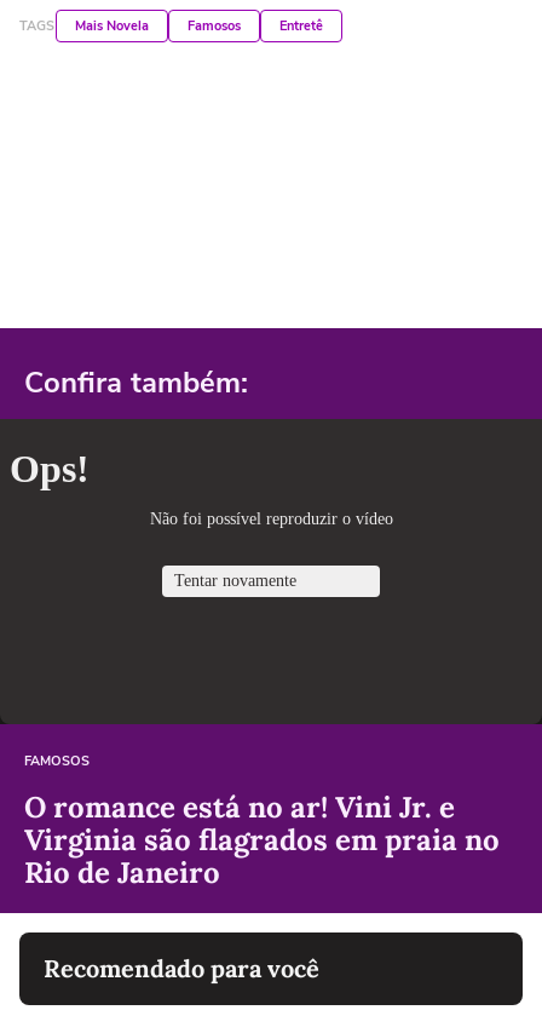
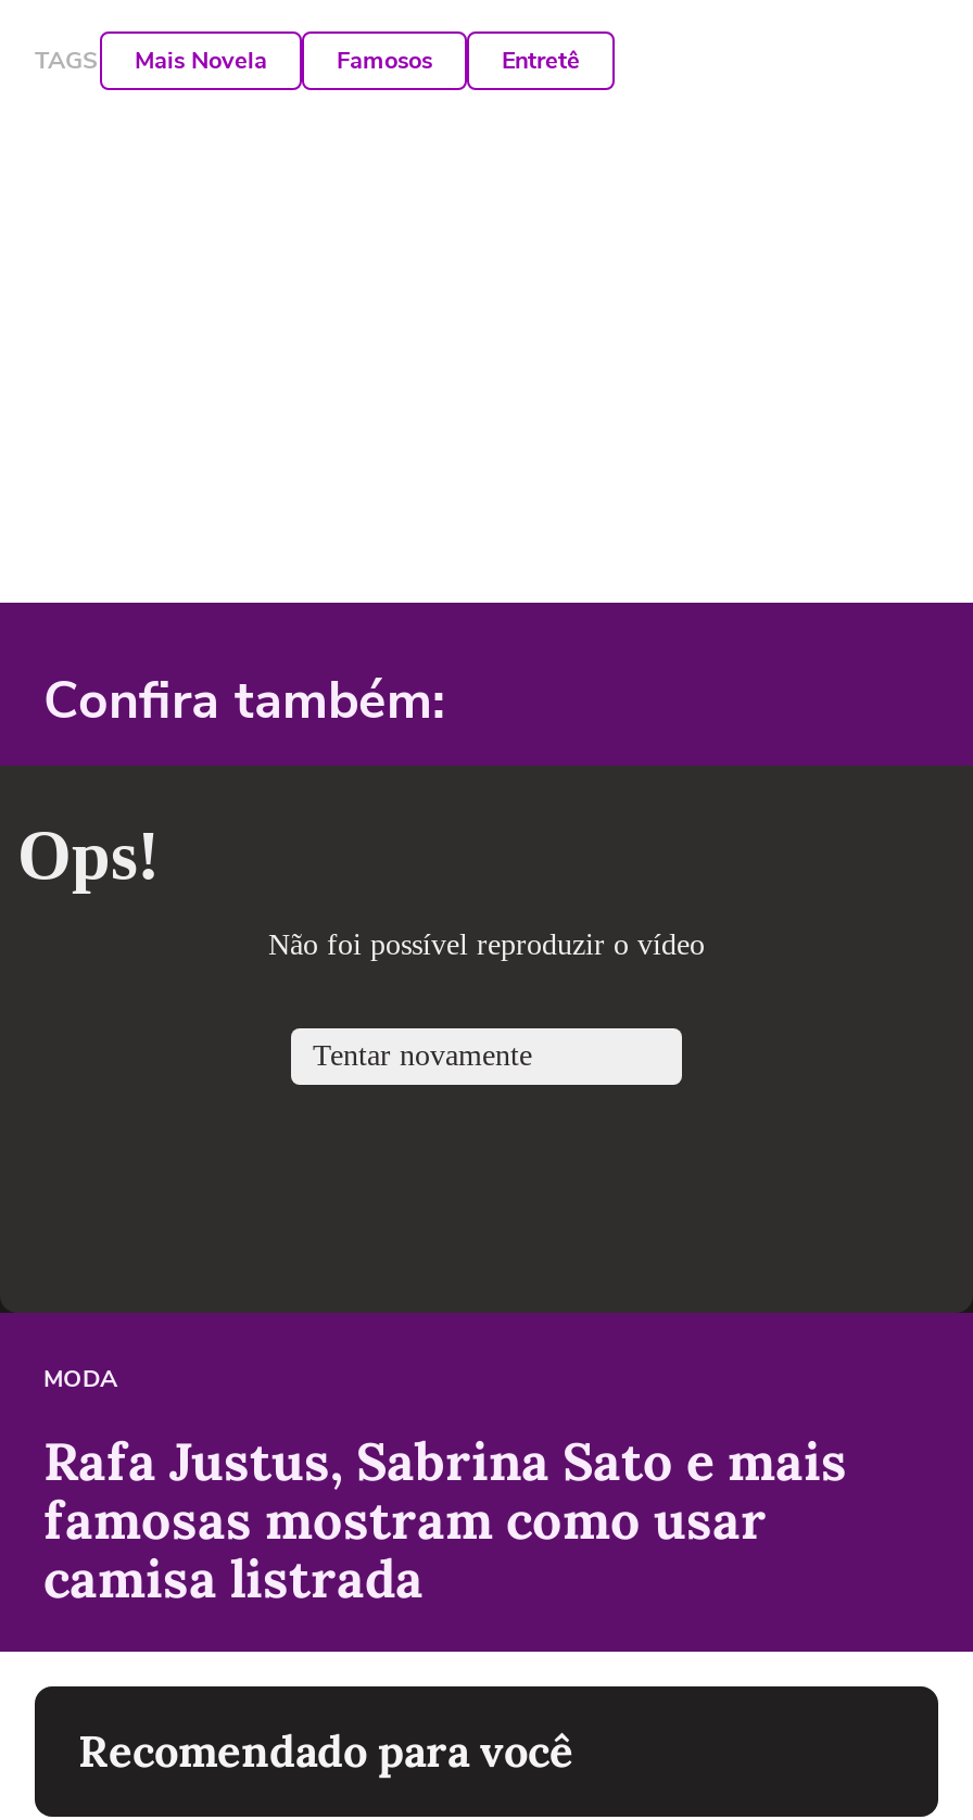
- FAMOSOS
+ MODA

- O romance está no ar! Vini Jr. e
- Virginia são flagrados em praia no
- Rio de Janeiro
+ Rafa Justus, Sabrina Sato e mais
+ famosas mostram como usar
+ camisa listrada
